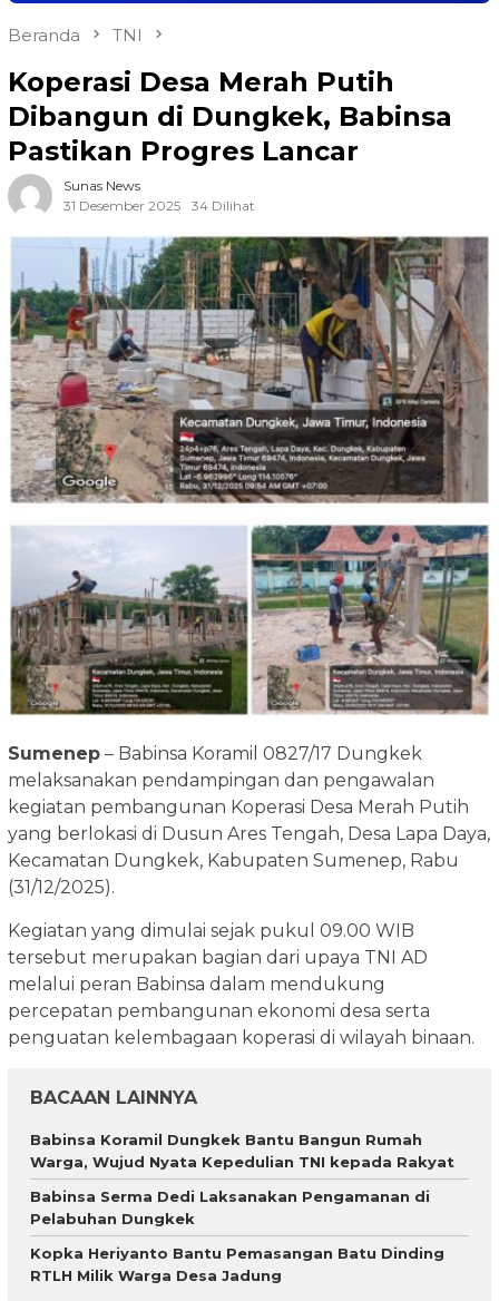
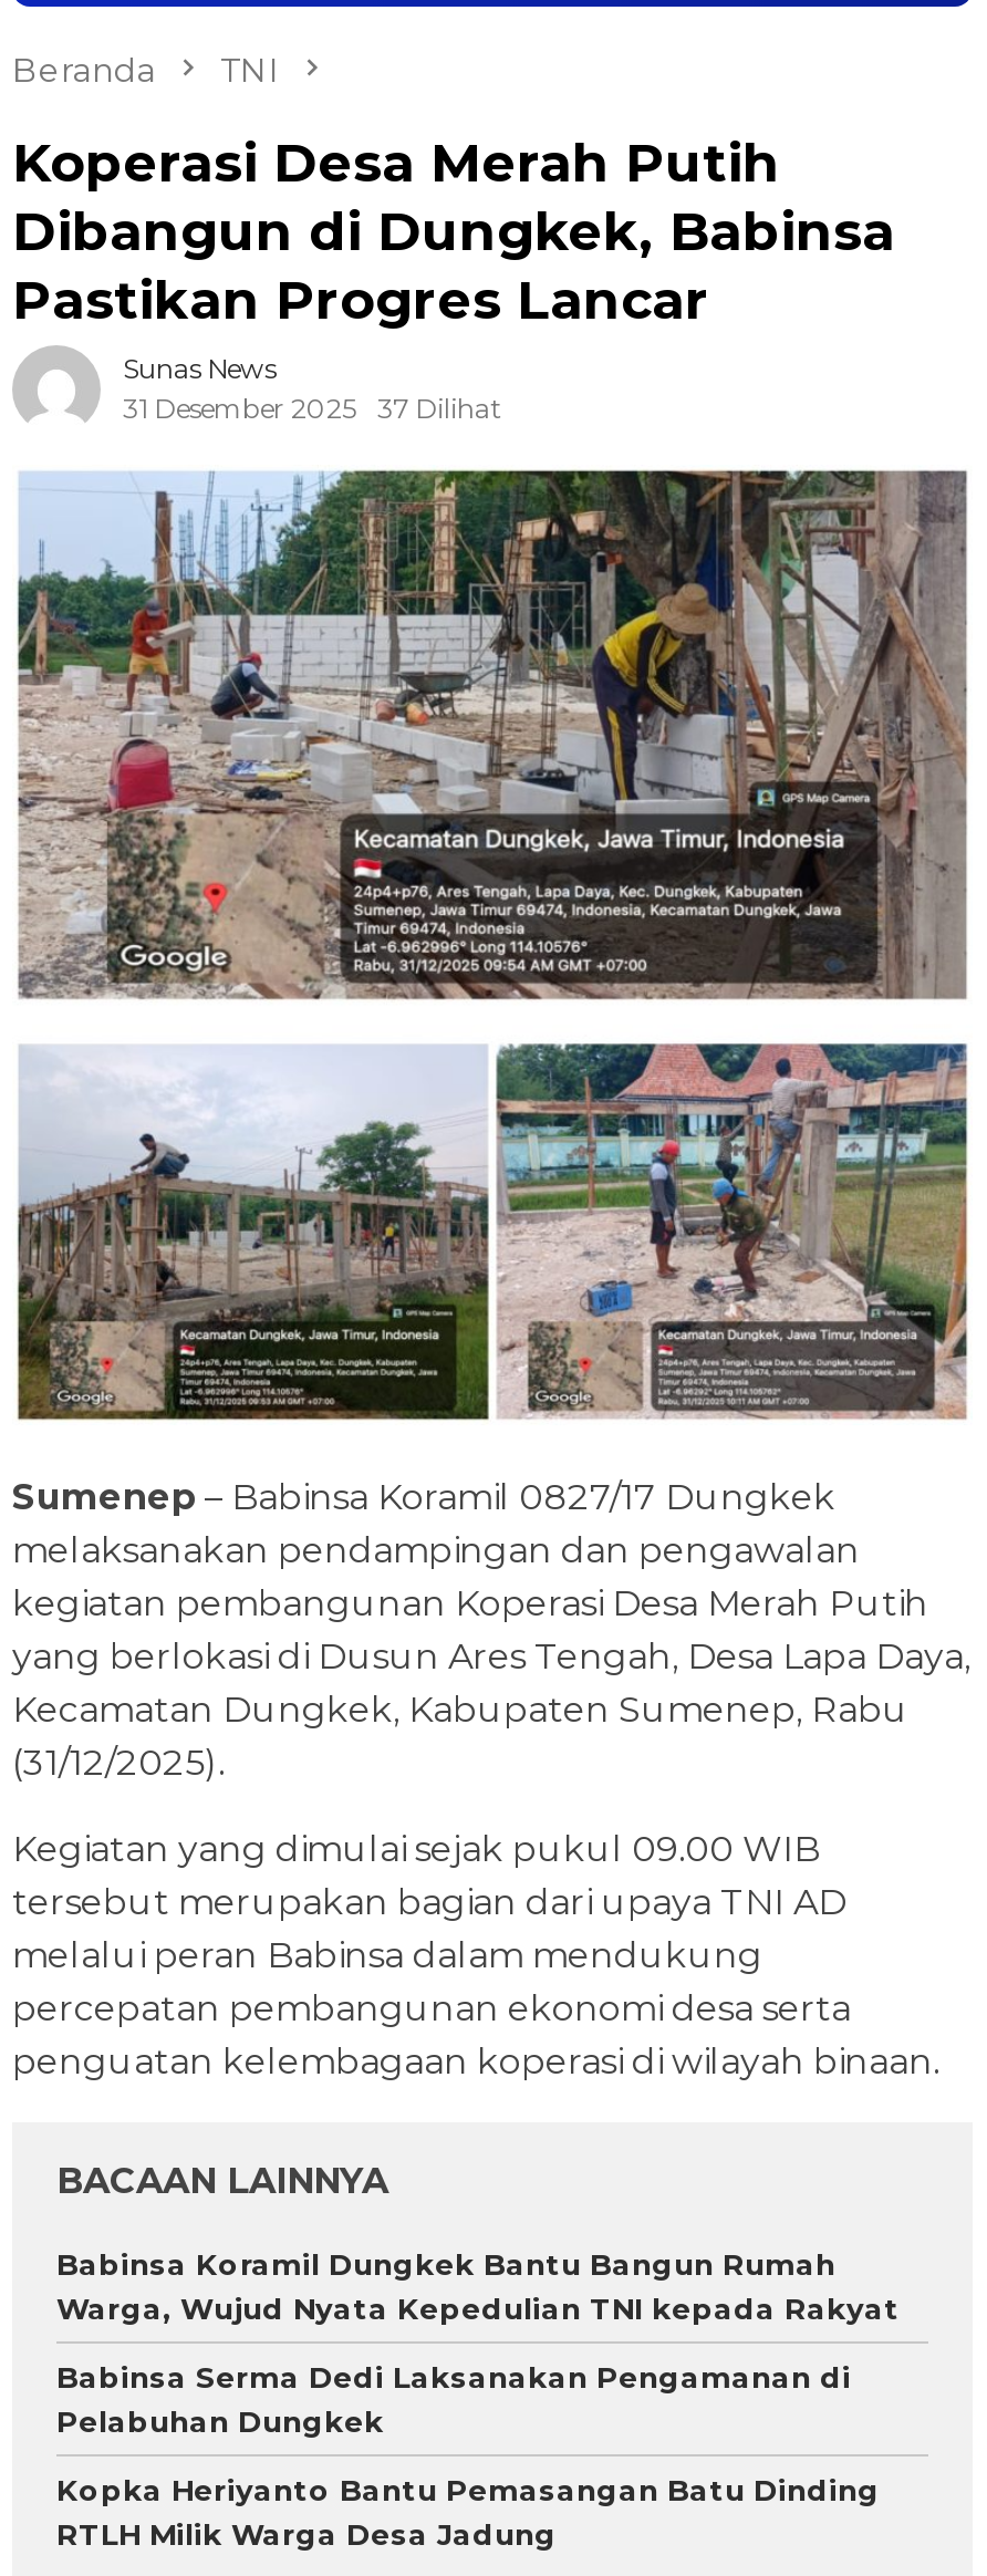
- 31 Desember 2025 34 Dilihat
+ 31 Desember 2025 37 Dilihat
